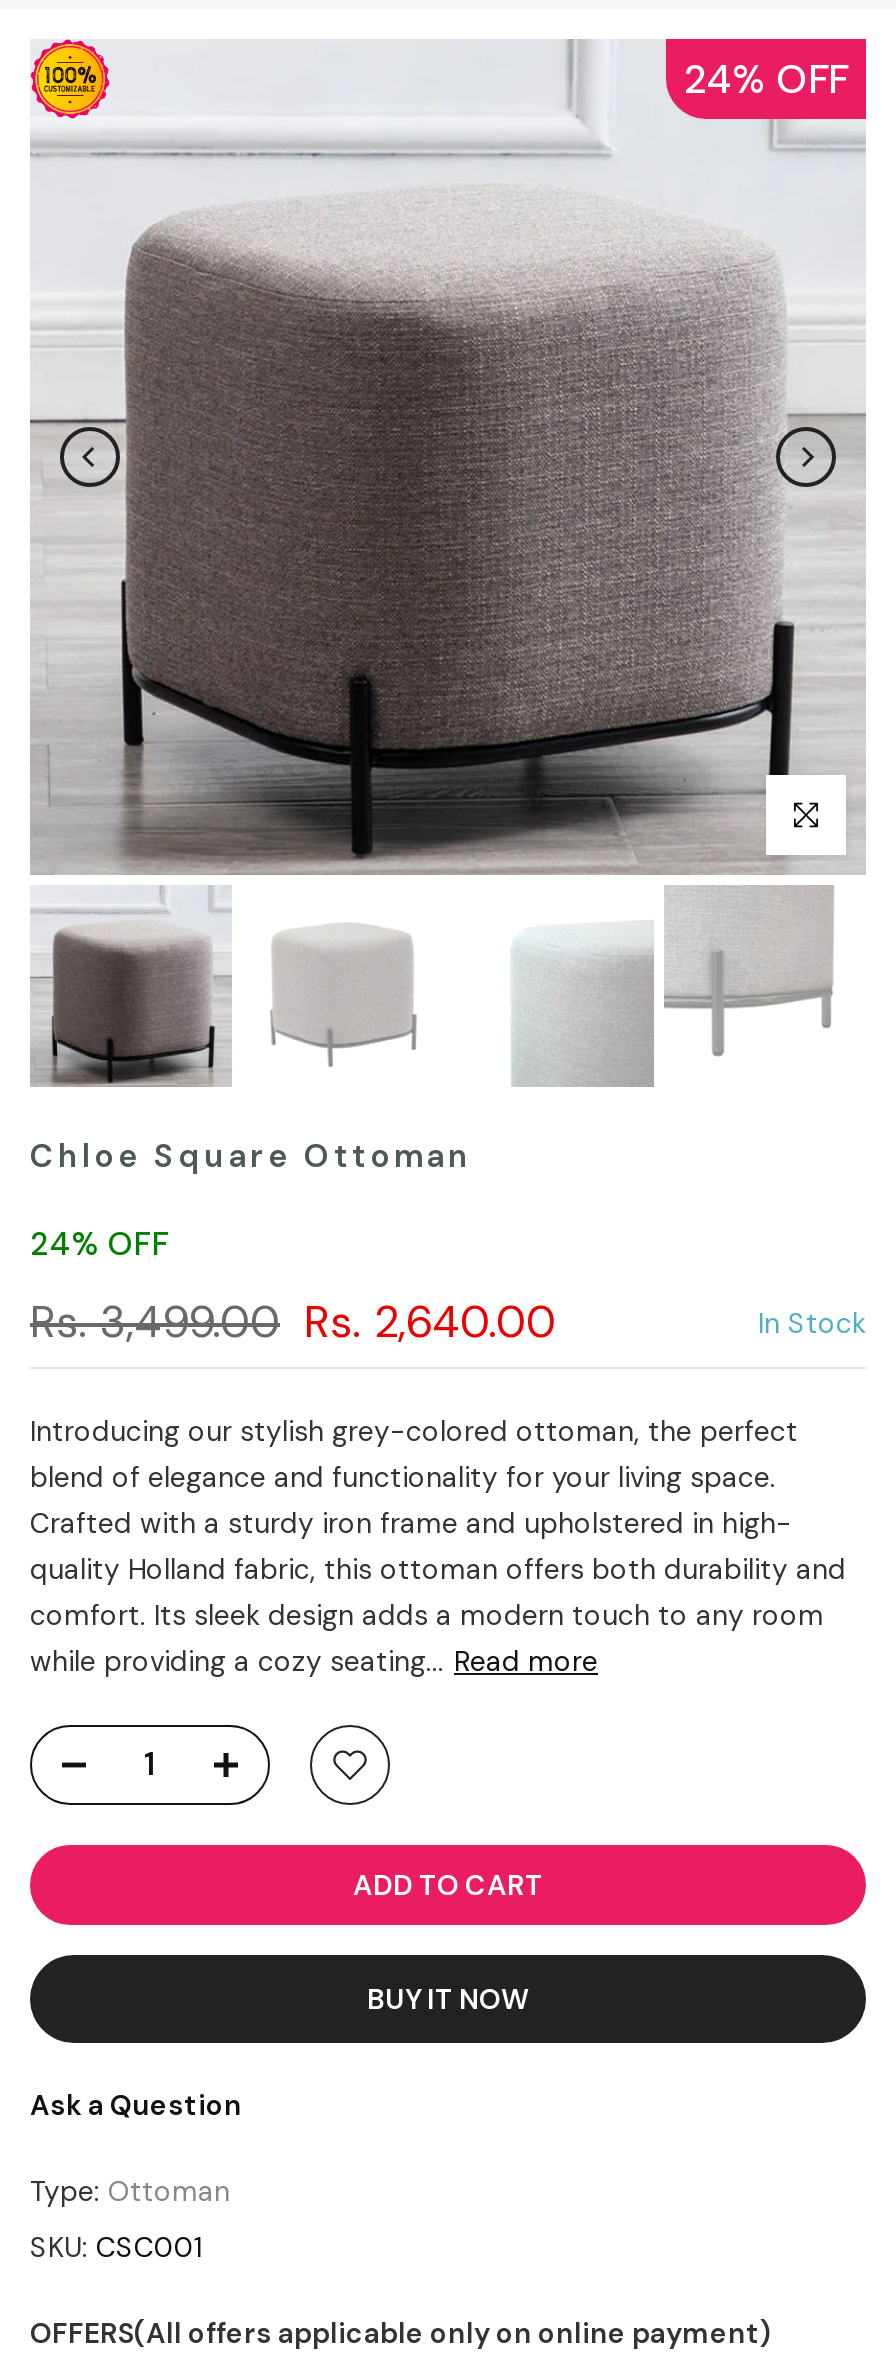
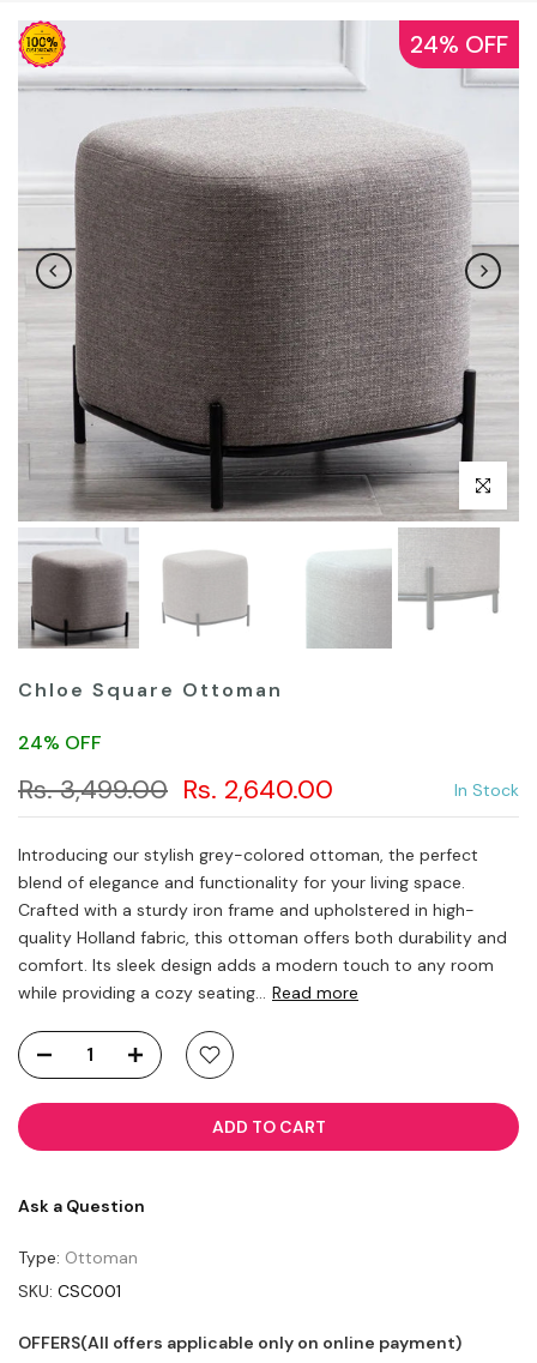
- BUY IT NOW
